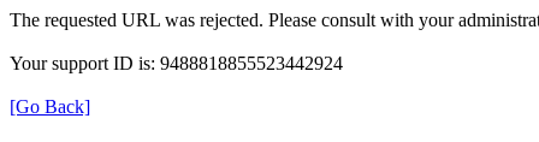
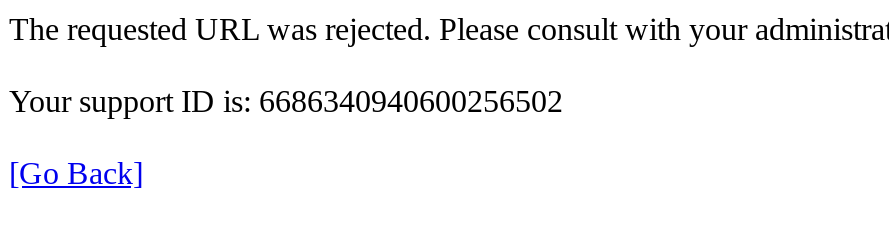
- Your support ID is: 9488818855523442924
+ Your support ID is: 6686340940600256502
